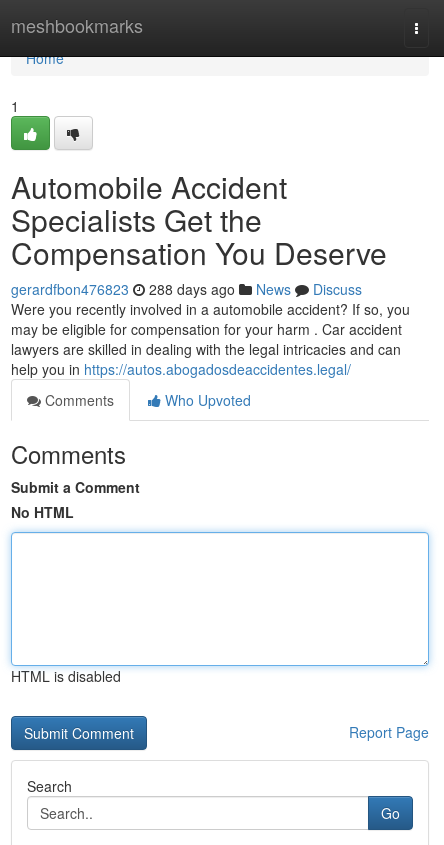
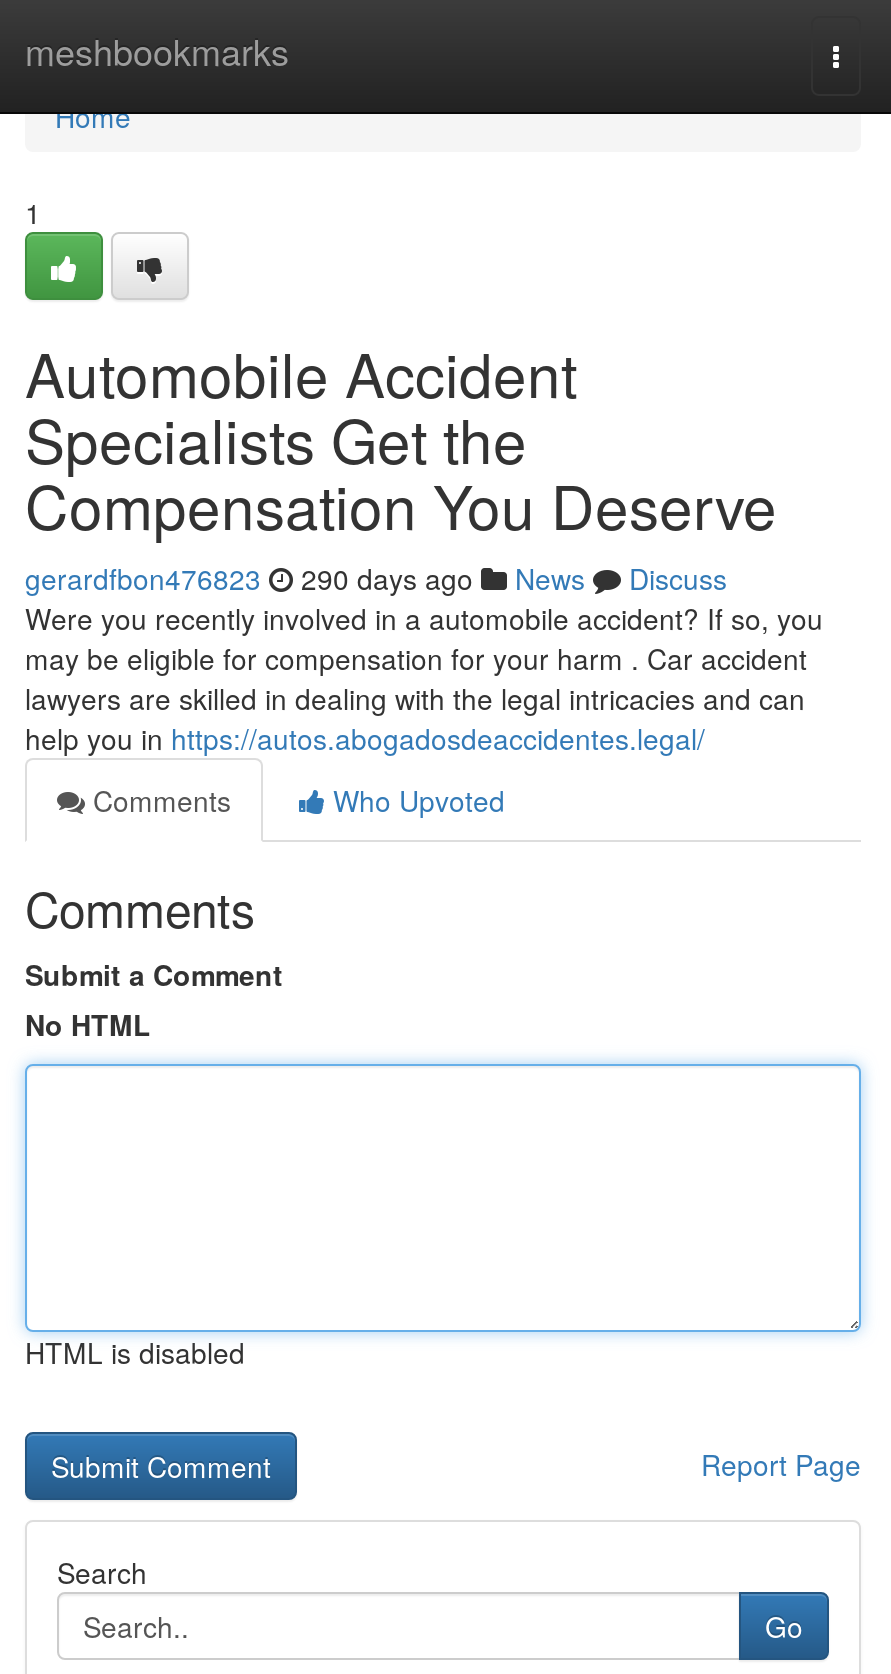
- gerardfbon476823 288 days ago News Discuss
+ gerardfbon476823 290 days ago News Discuss
